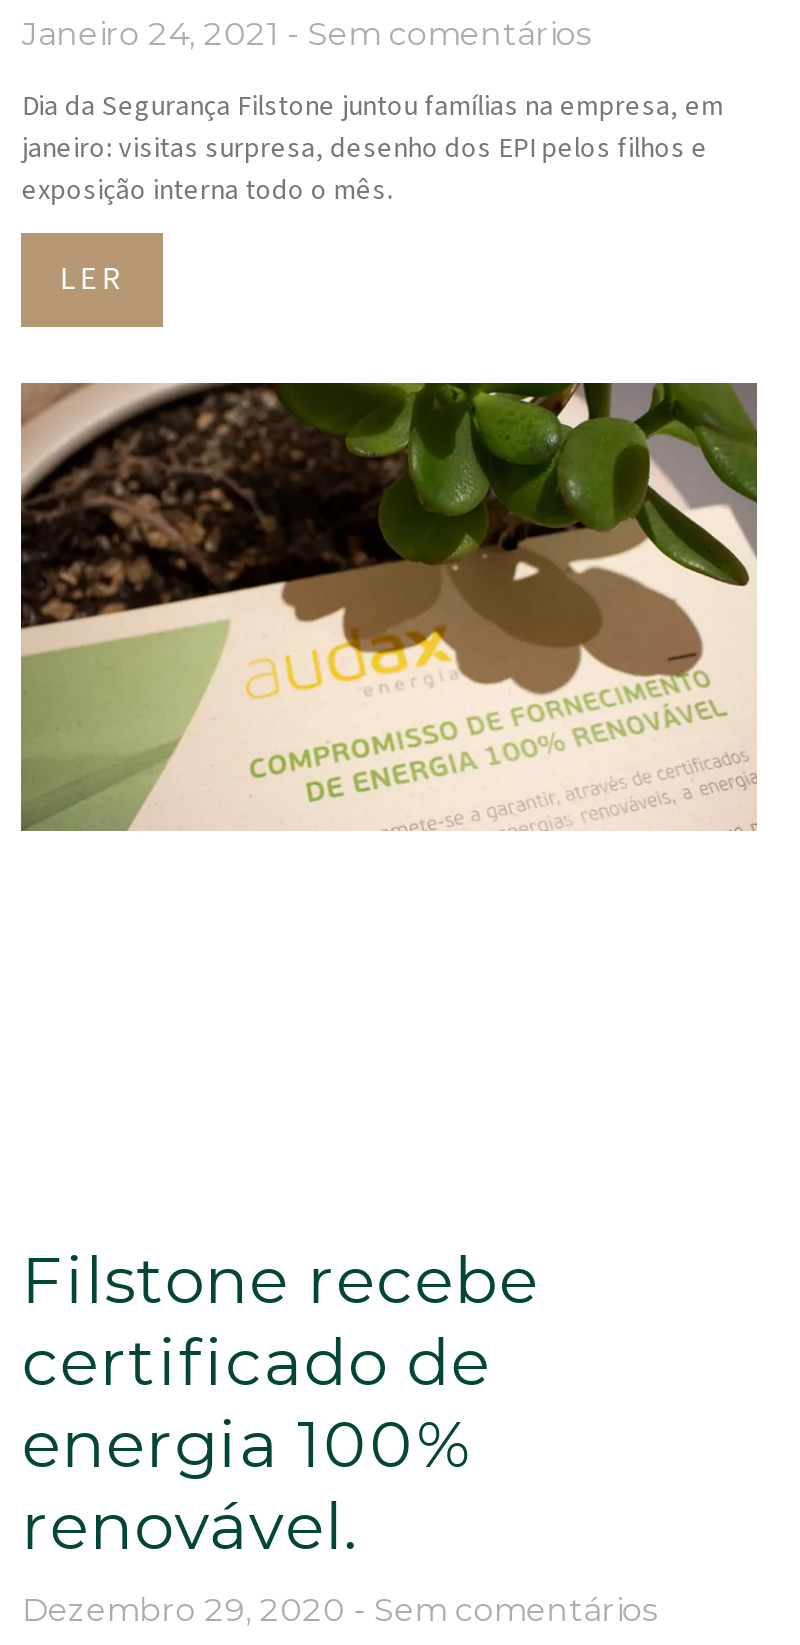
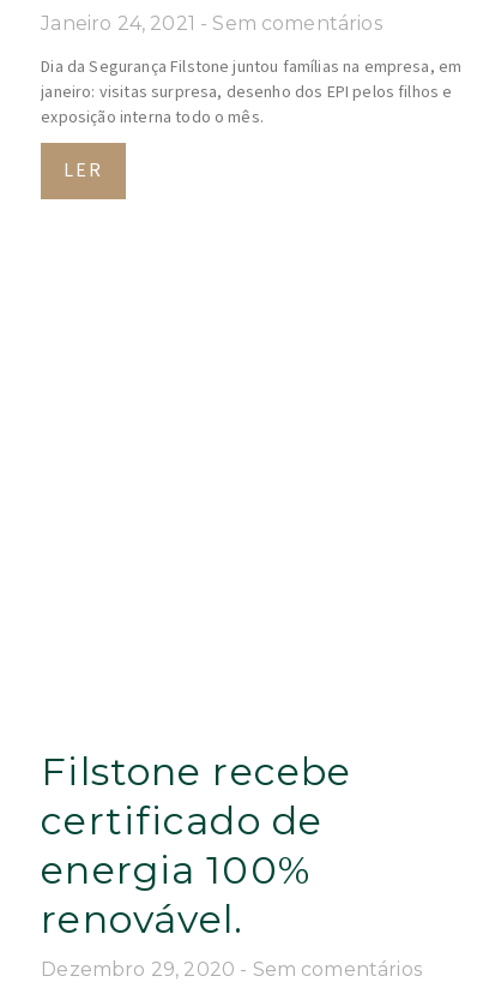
- [image]
